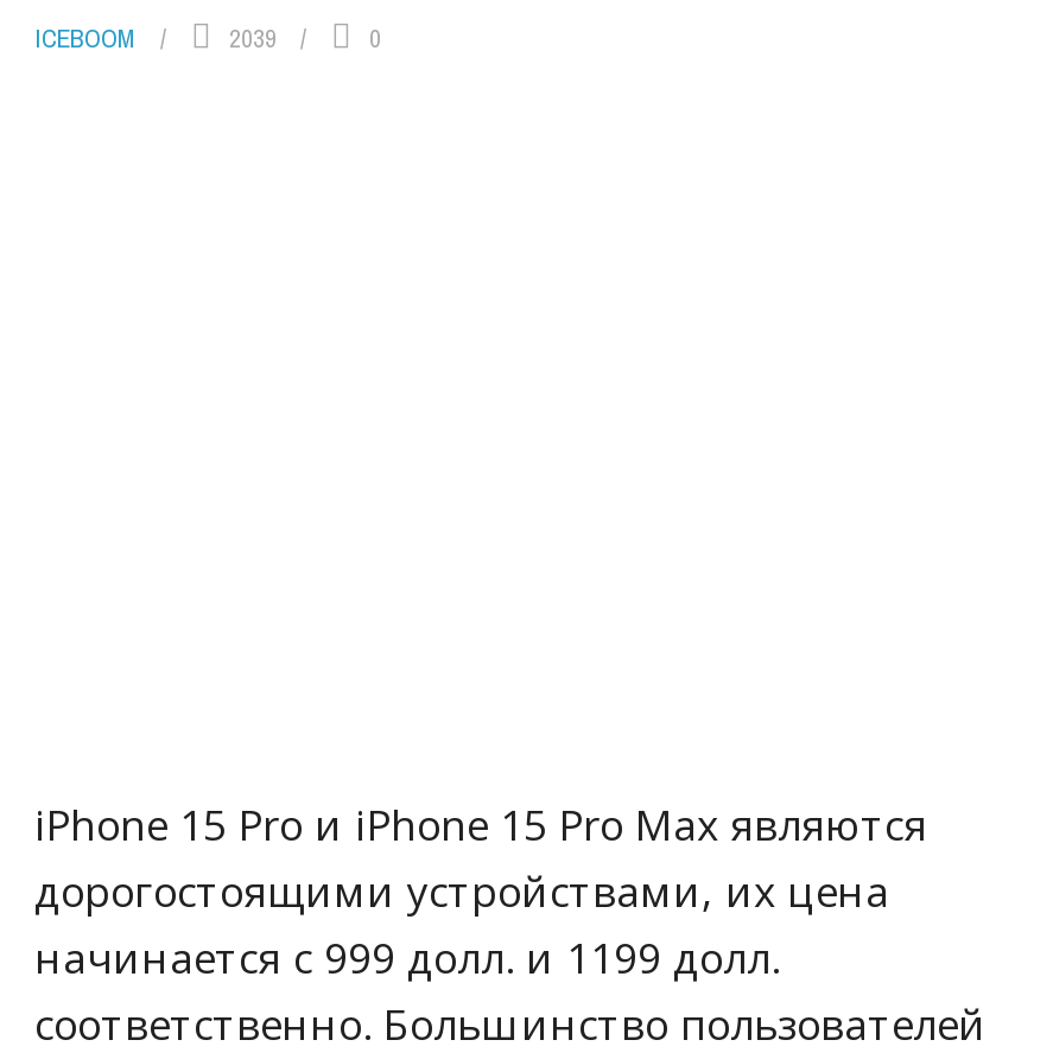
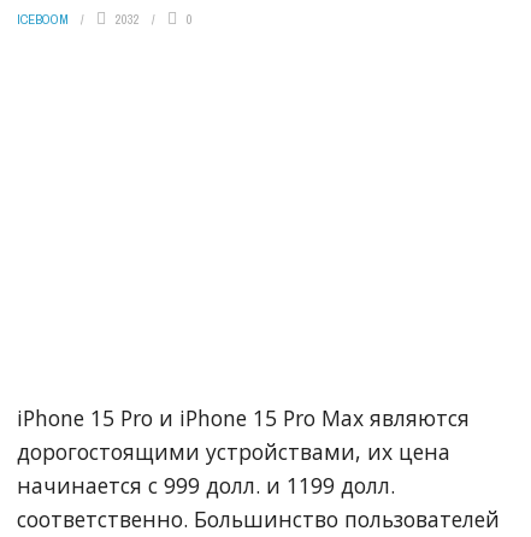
- 2039
+ 2032
